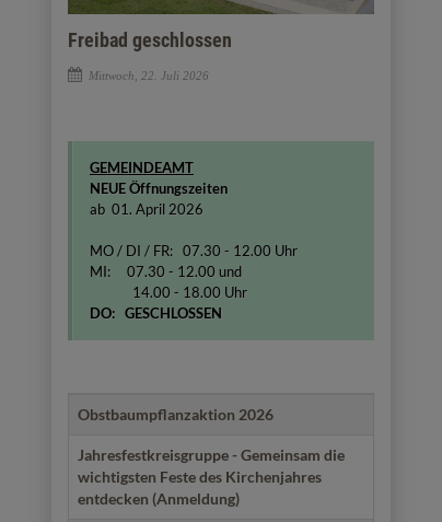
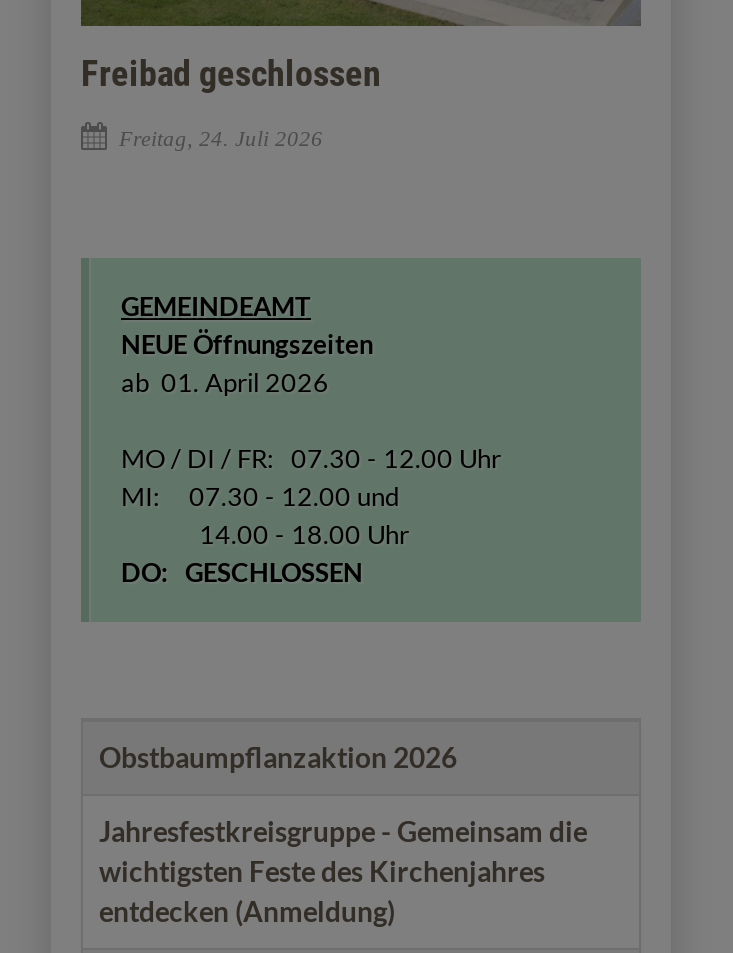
- Mittwoch, 22. Juli 2026
+ Freitag, 24. Juli 2026
